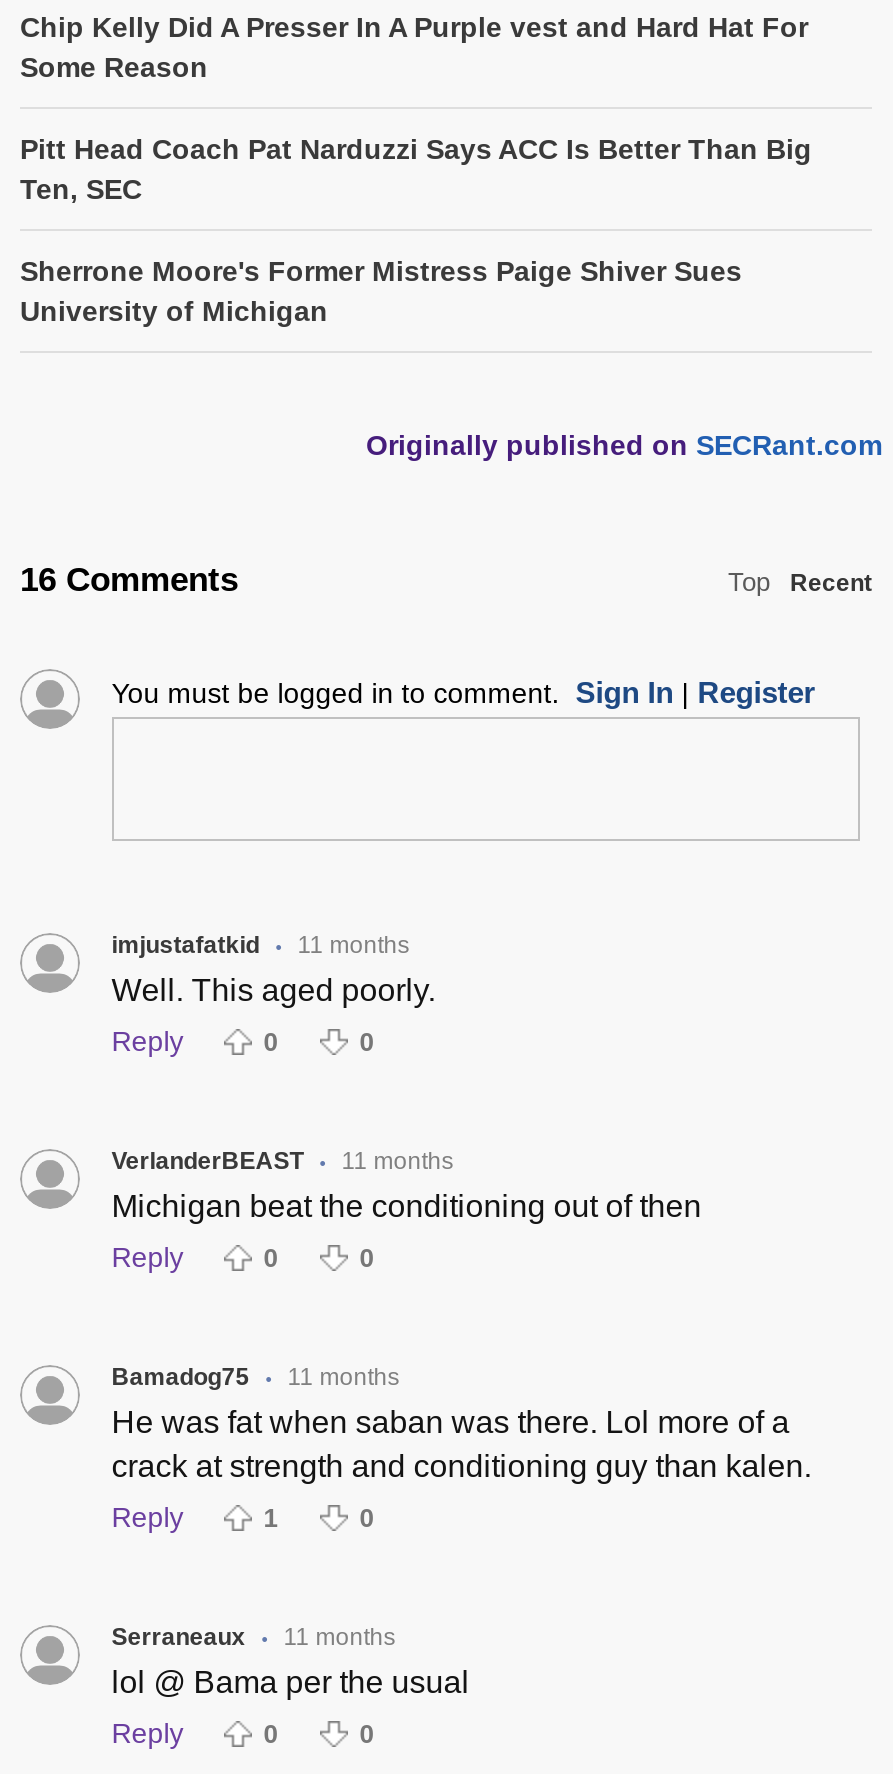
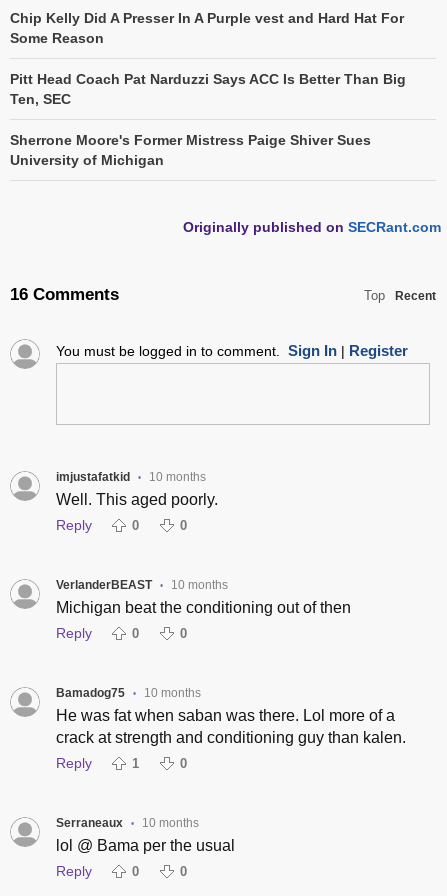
- 11 months
+ 10 months

- 11 months
+ 10 months

- 11 months
+ 10 months

- 11 months
+ 10 months
